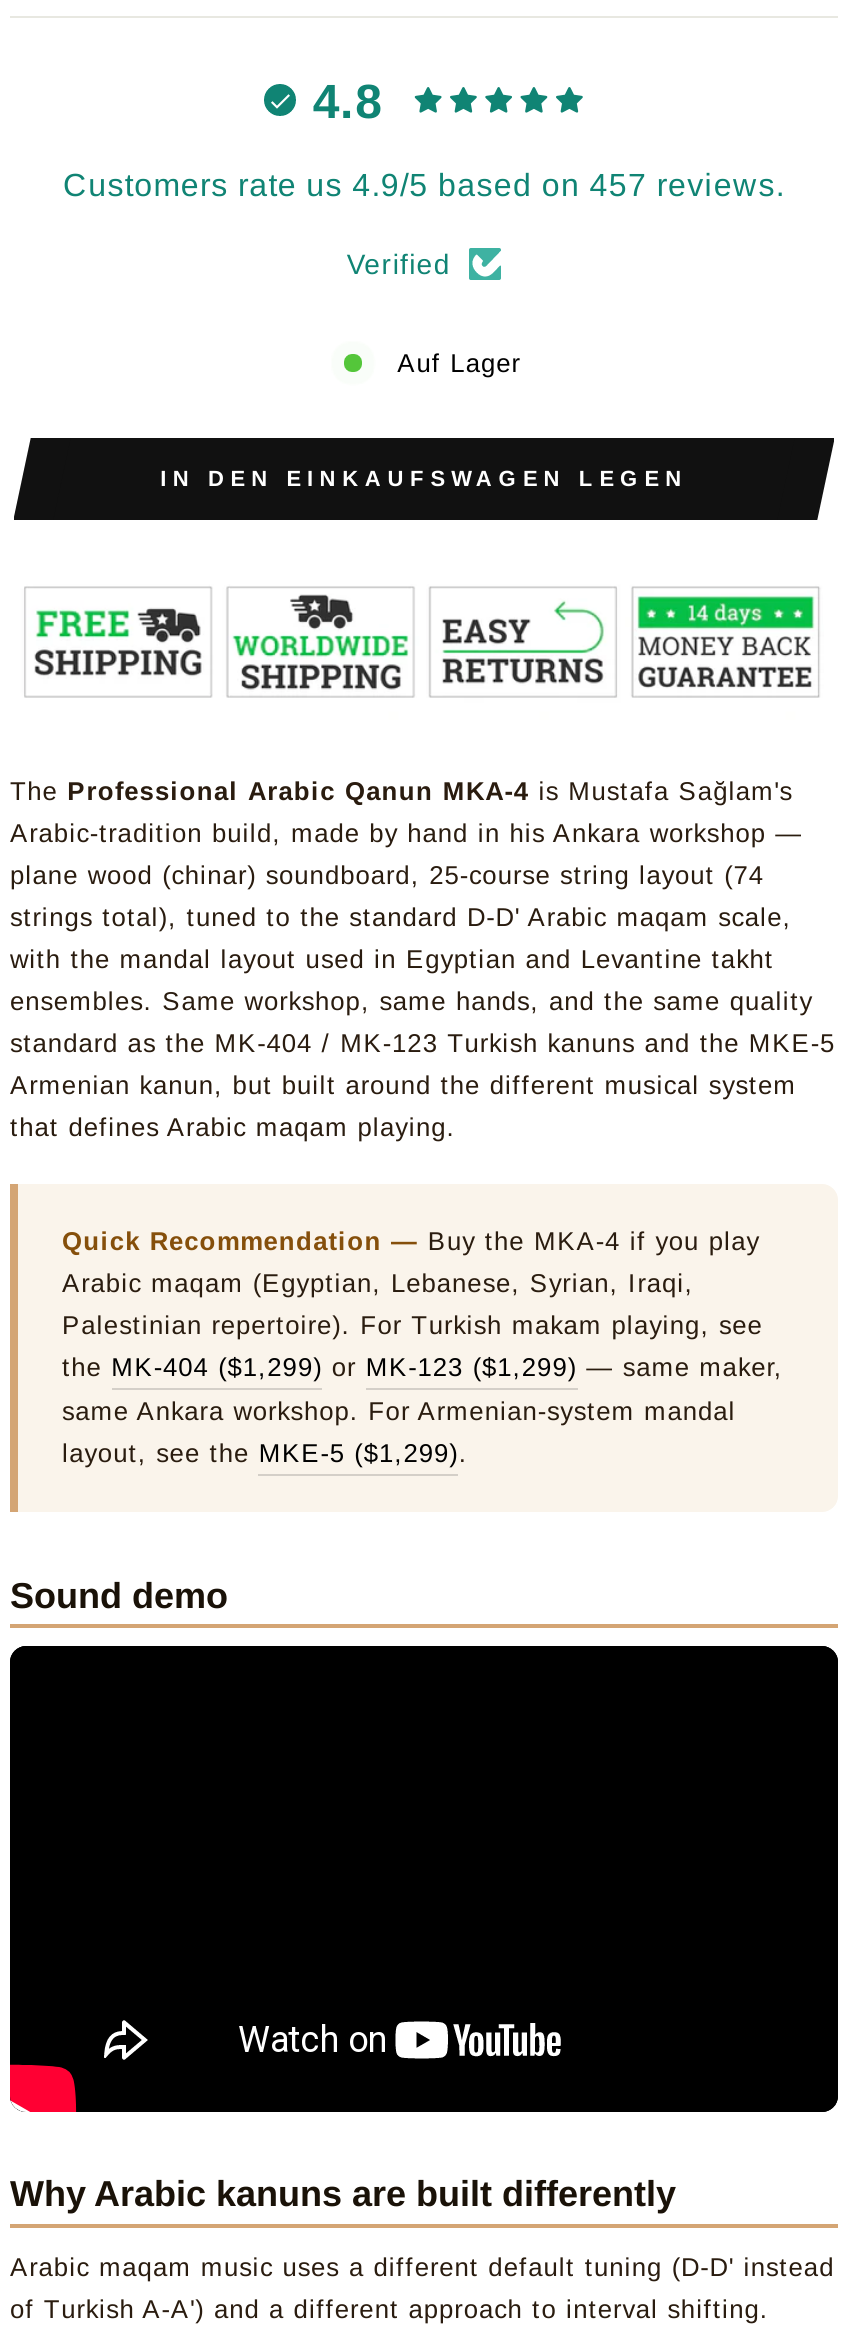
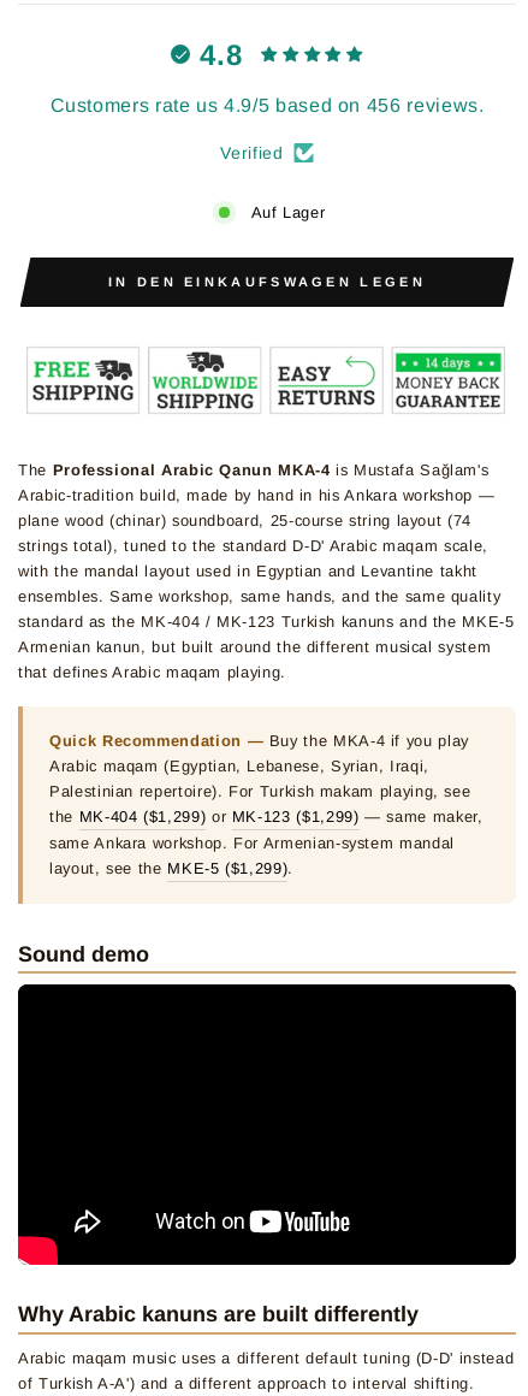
- Customers rate us 4.9/5 based on 457 reviews.
+ Customers rate us 4.9/5 based on 456 reviews.
